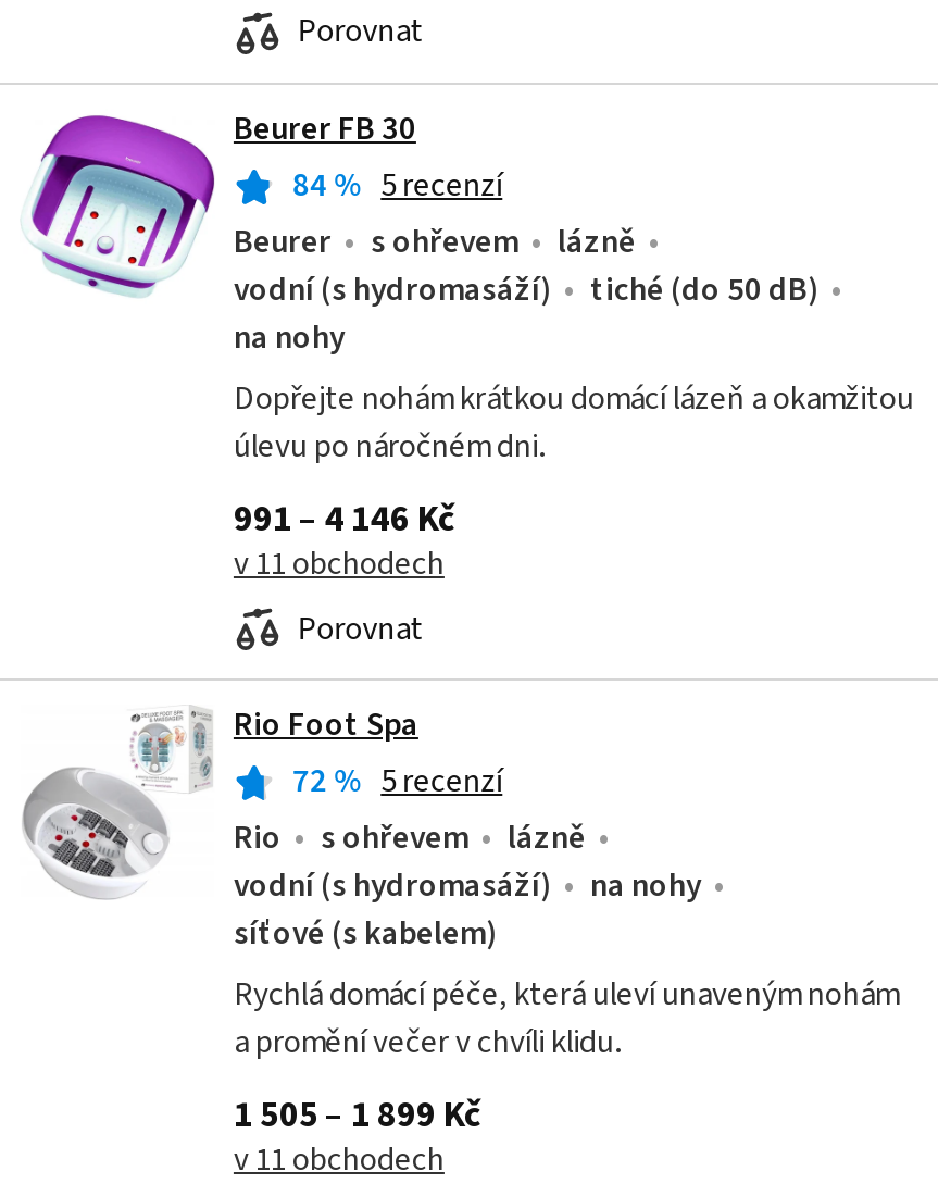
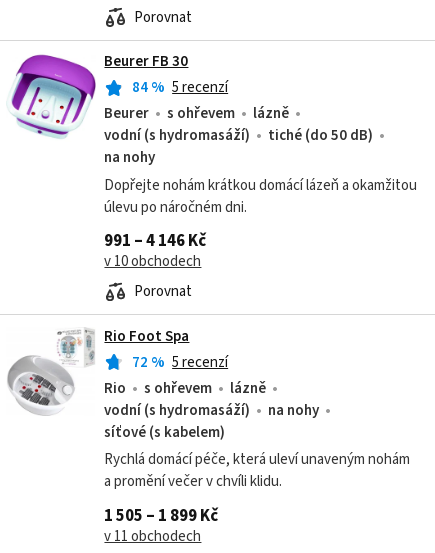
- v 11 obchodech
+ v 10 obchodech
